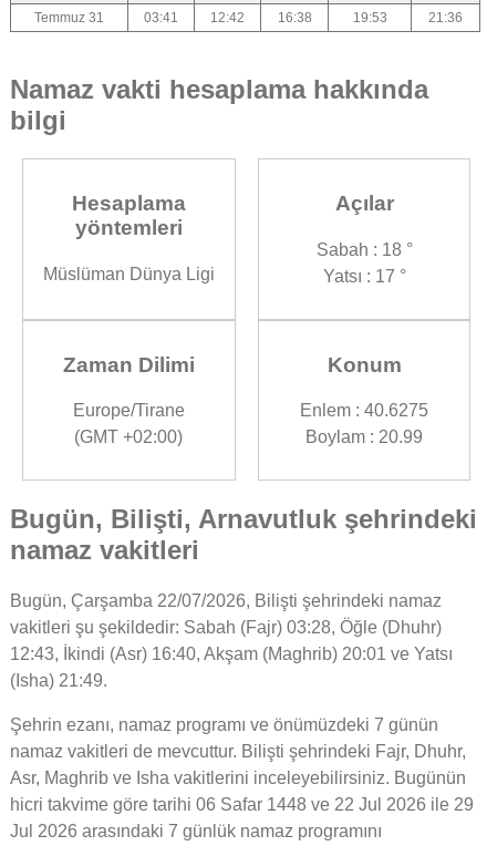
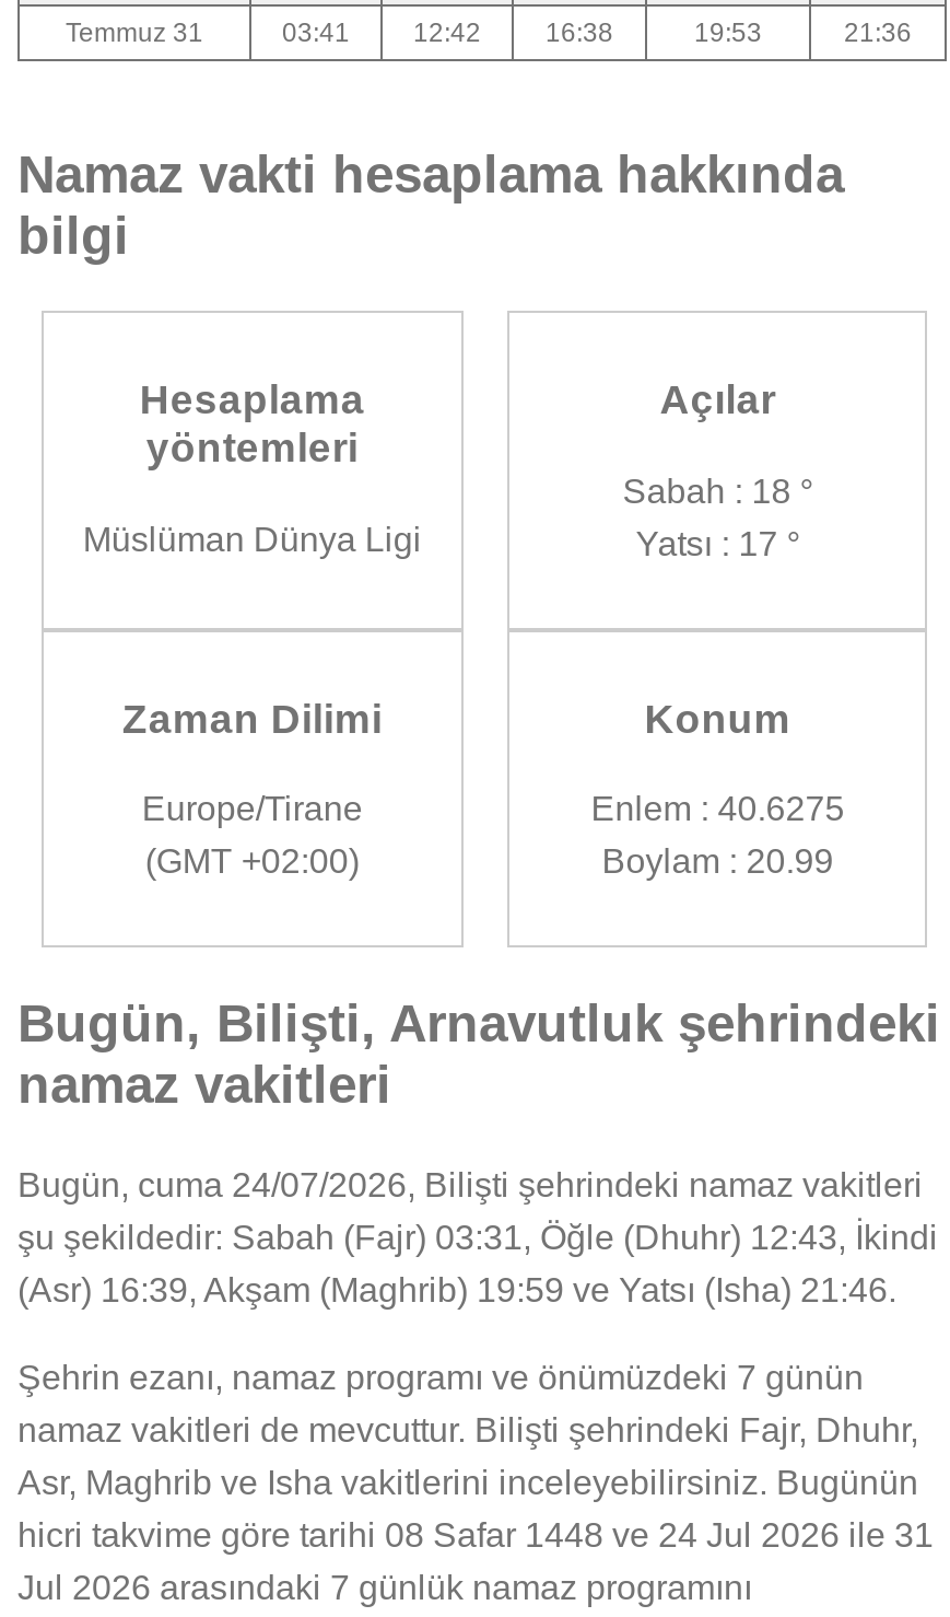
- Bugün, Çarşamba 22/07/2026, Bilişti şehrindeki namaz
- vakitleri şu şekildedir: Sabah (Fajr) 03:28, Öğle (Dhuhr)
- 12:43, İkindi (Asr) 16:40, Akşam (Maghrib) 20:01 ve Yatsı
- (Isha) 21:49.
+ Bugün, cuma 24/07/2026, Bilişti şehrindeki namaz vakitleri
+ şu şekildedir: Sabah (Fajr) 03:31, Öğle (Dhuhr) 12:43, İkindi
+ (Asr) 16:39, Akşam (Maghrib) 19:59 ve Yatsı (Isha) 21:46.

- hicri takvime göre tarihi 06 Safar 1448 ve 22 Jul 2026 ile 29
+ hicri takvime göre tarihi 08 Safar 1448 ve 24 Jul 2026 ile 31
